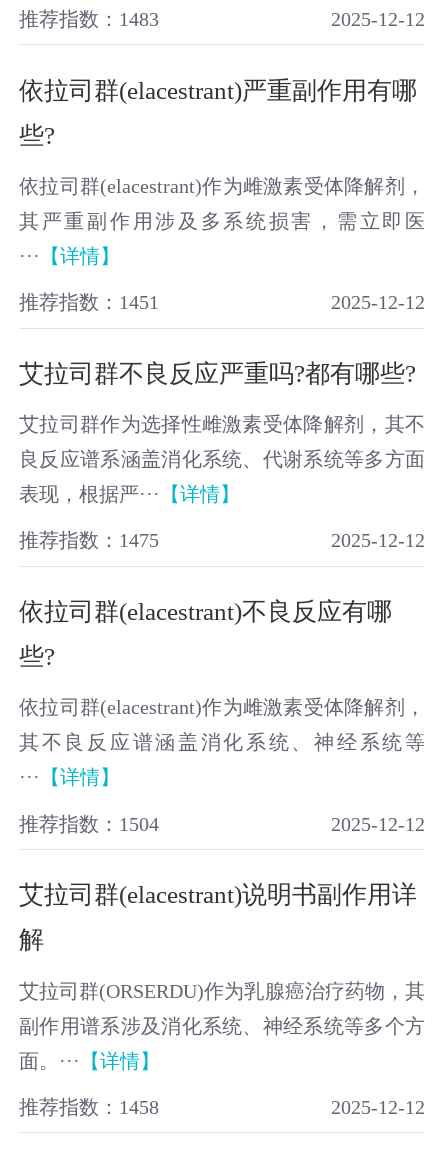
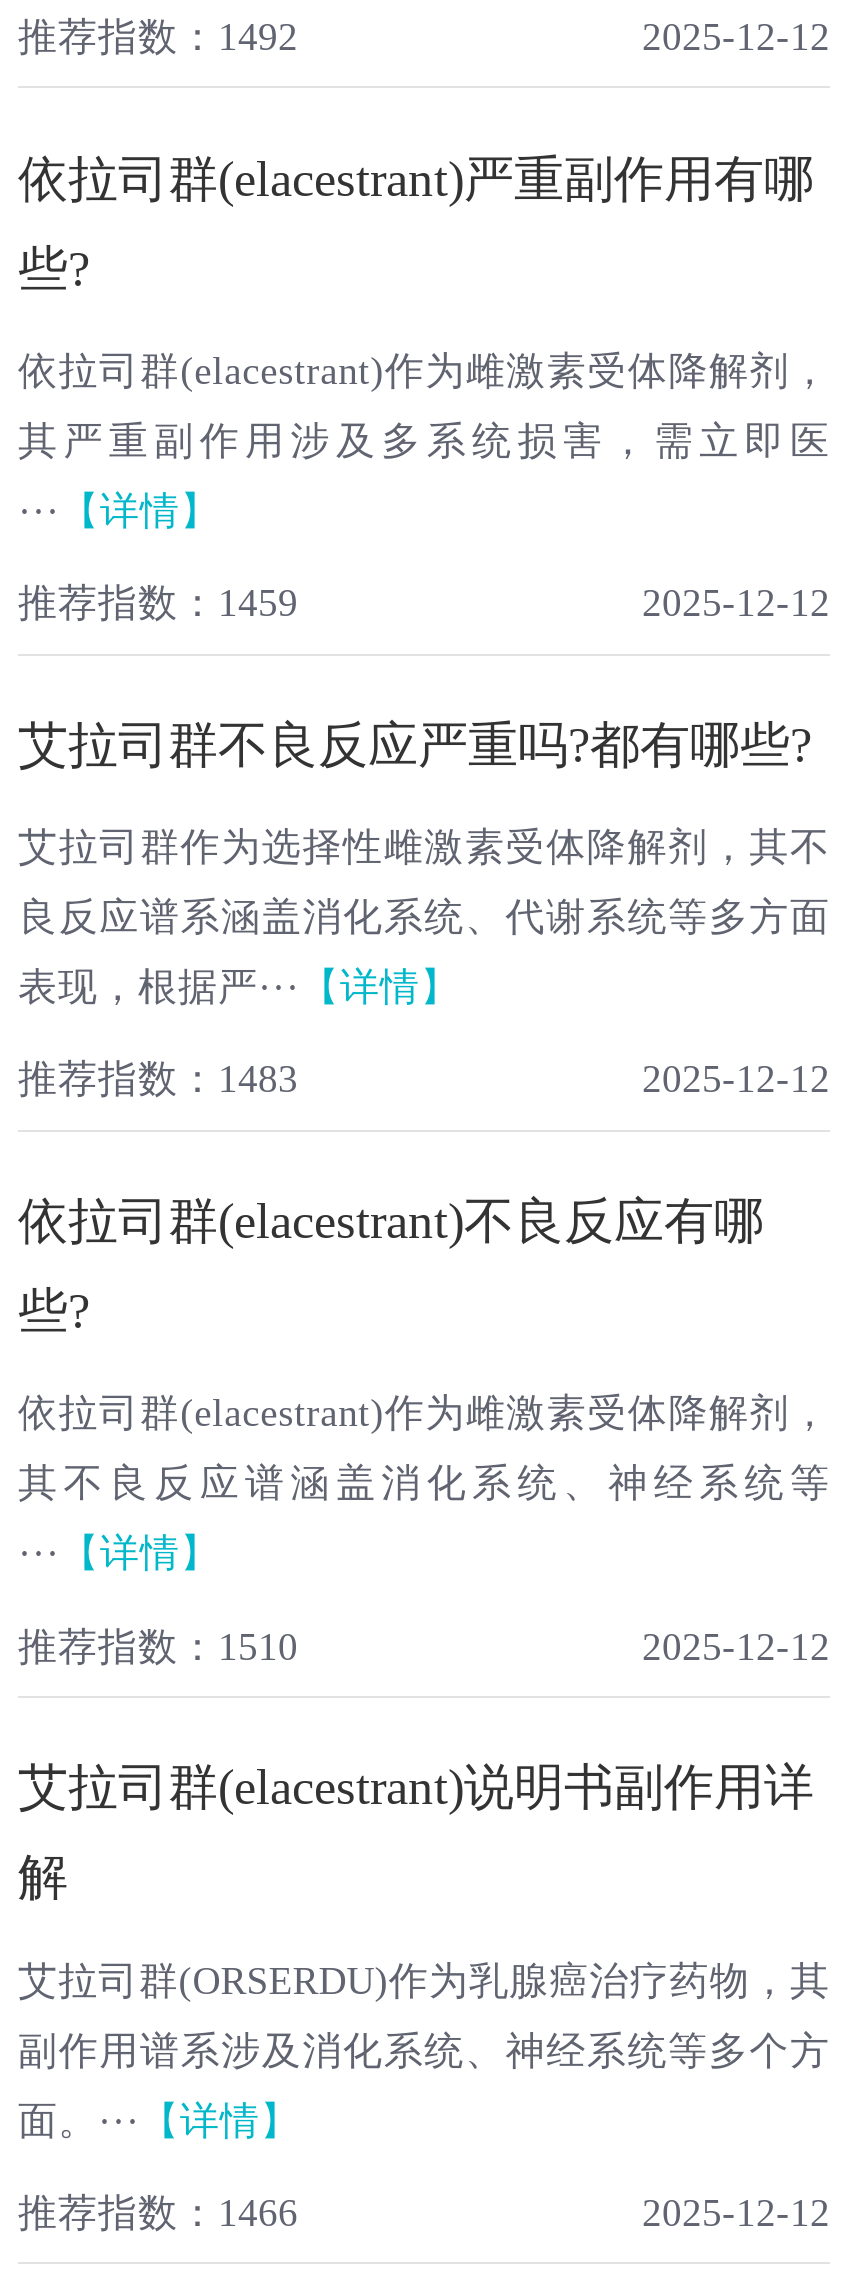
- 推荐指数：1483
+ 推荐指数：1492

- 推荐指数：1451
+ 推荐指数：1459

- 推荐指数：1475
+ 推荐指数：1483

- 推荐指数：1504
+ 推荐指数：1510

- 推荐指数：1458
+ 推荐指数：1466
